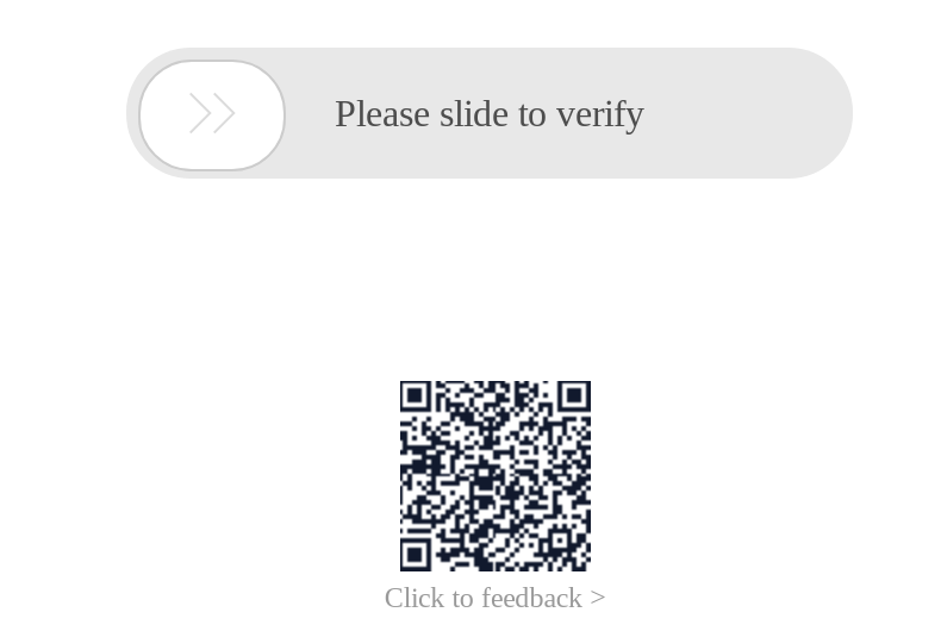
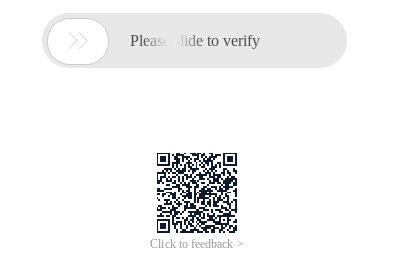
- [image]
+ [image]
